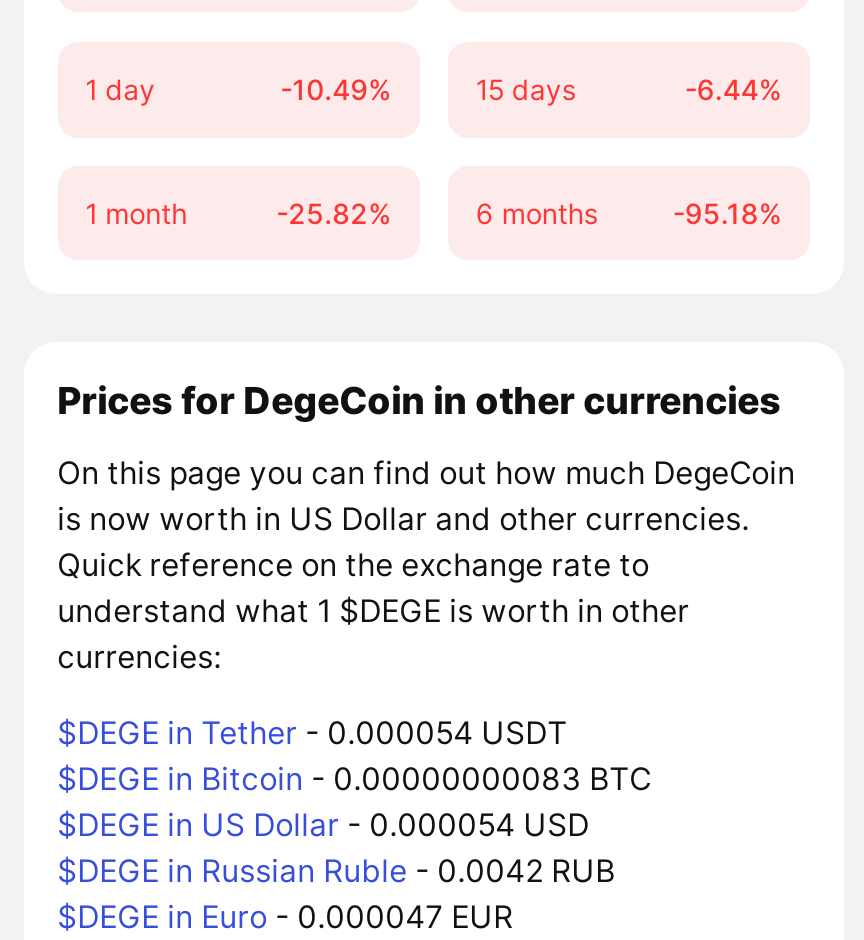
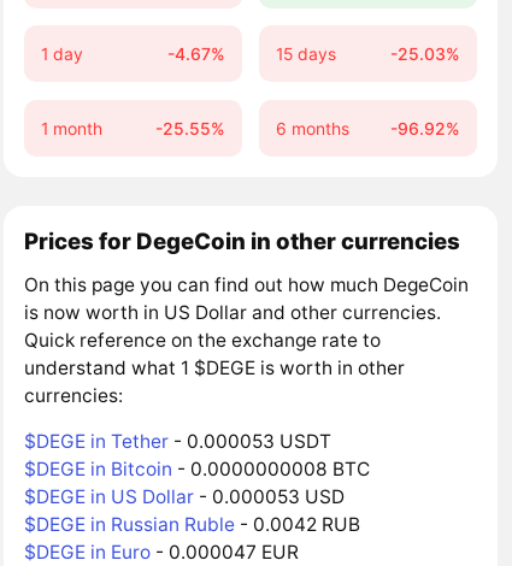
- -10.49%
+ -4.67%

- -6.44%
+ -25.03%

- -25.82%
+ -25.55%

- -95.18%
+ -96.92%

- $DEGE in Tether - 0.000054 USDT
+ $DEGE in Tether - 0.000053 USDT

- $DEGE in Bitcoin - 0.00000000083 BTC
+ $DEGE in Bitcoin - 0.0000000008 BTC

- $DEGE in US Dollar - 0.000054 USD
+ $DEGE in US Dollar - 0.000053 USD
